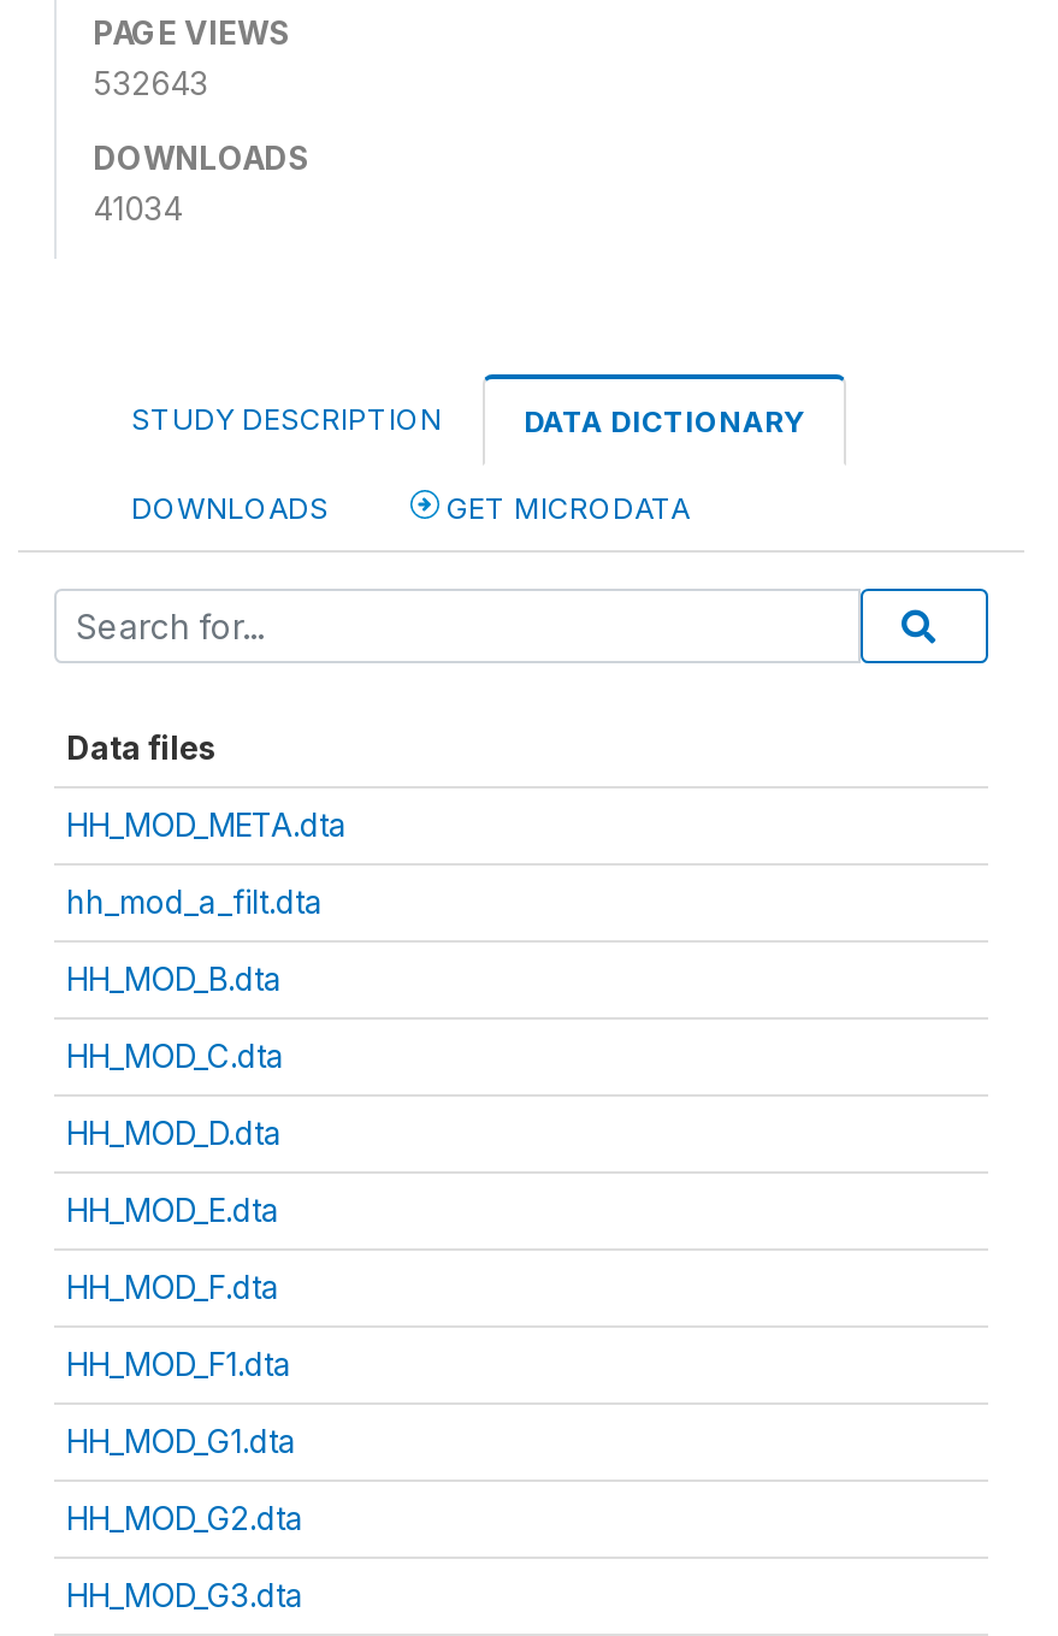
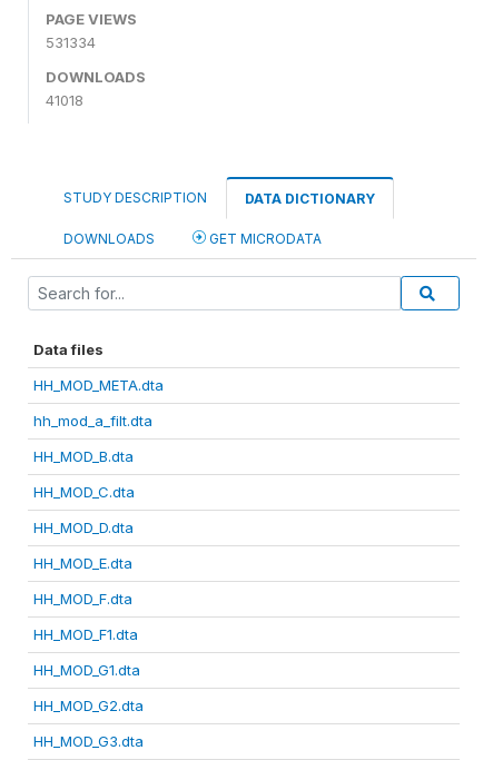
- 532643
+ 531334

- 41034
+ 41018
